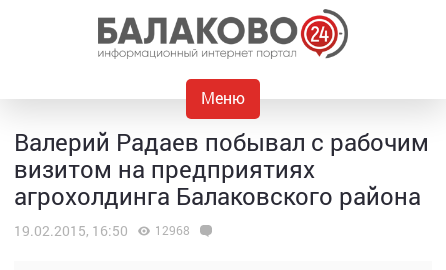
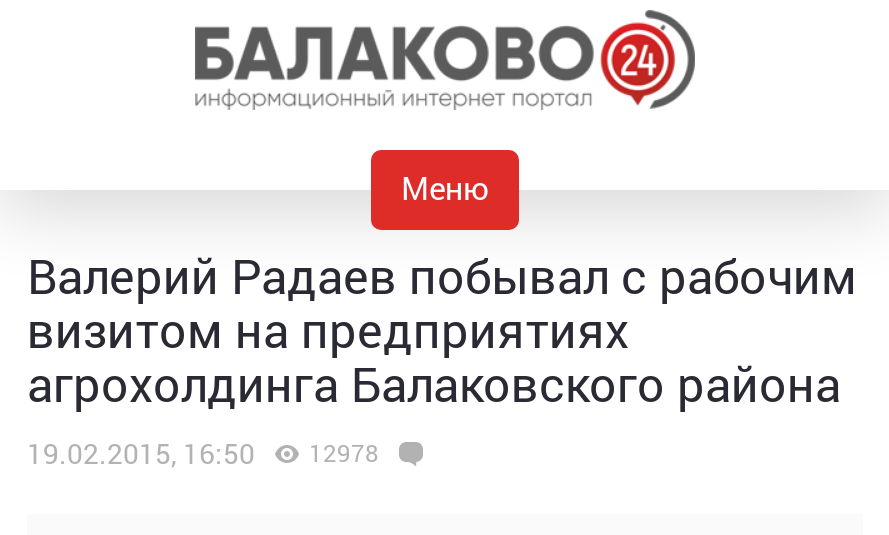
- 19.02.2015, 16:50 12968
+ 19.02.2015, 16:50 12978
